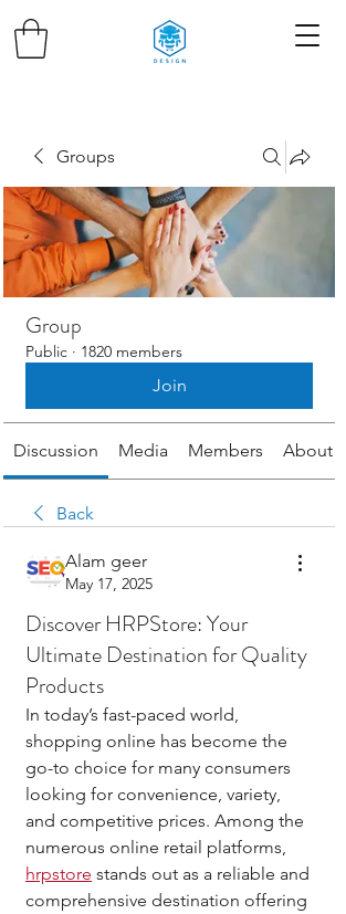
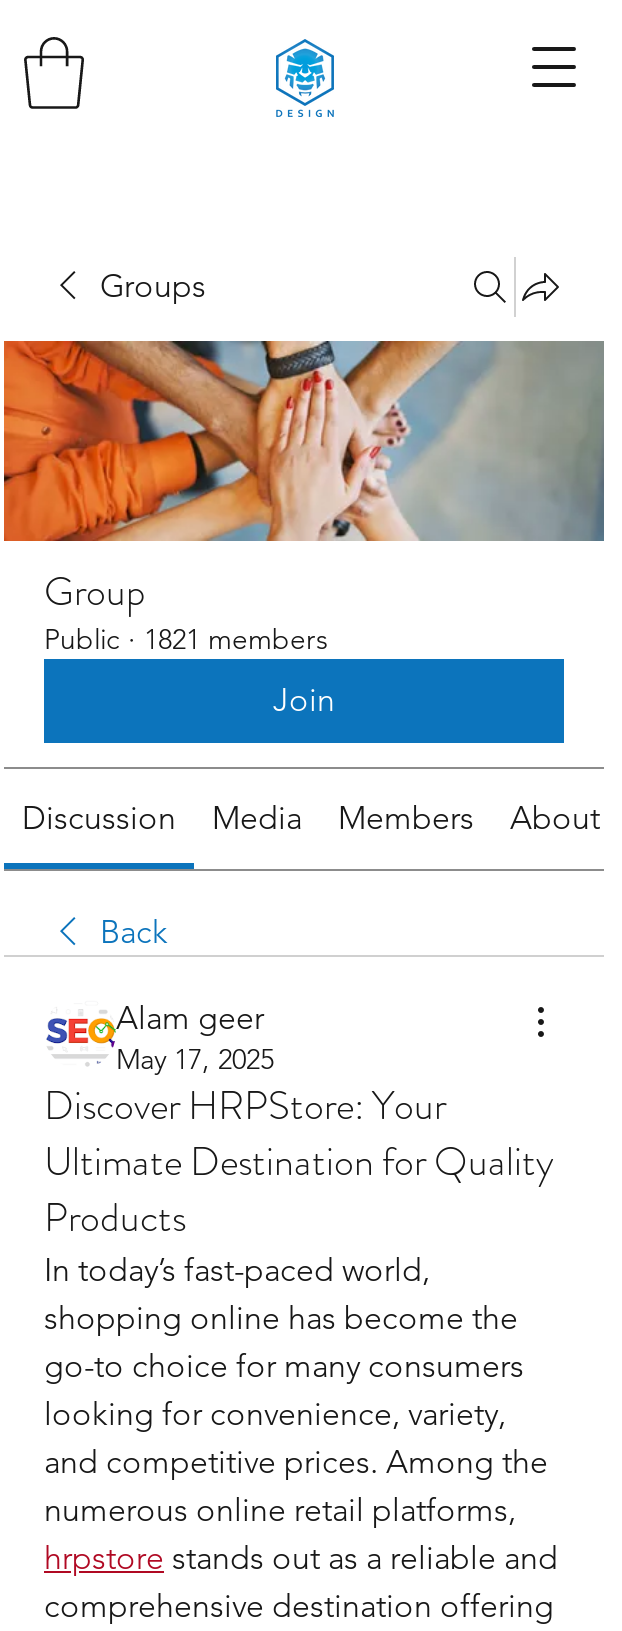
- Public · 1820 members
+ Public · 1821 members
